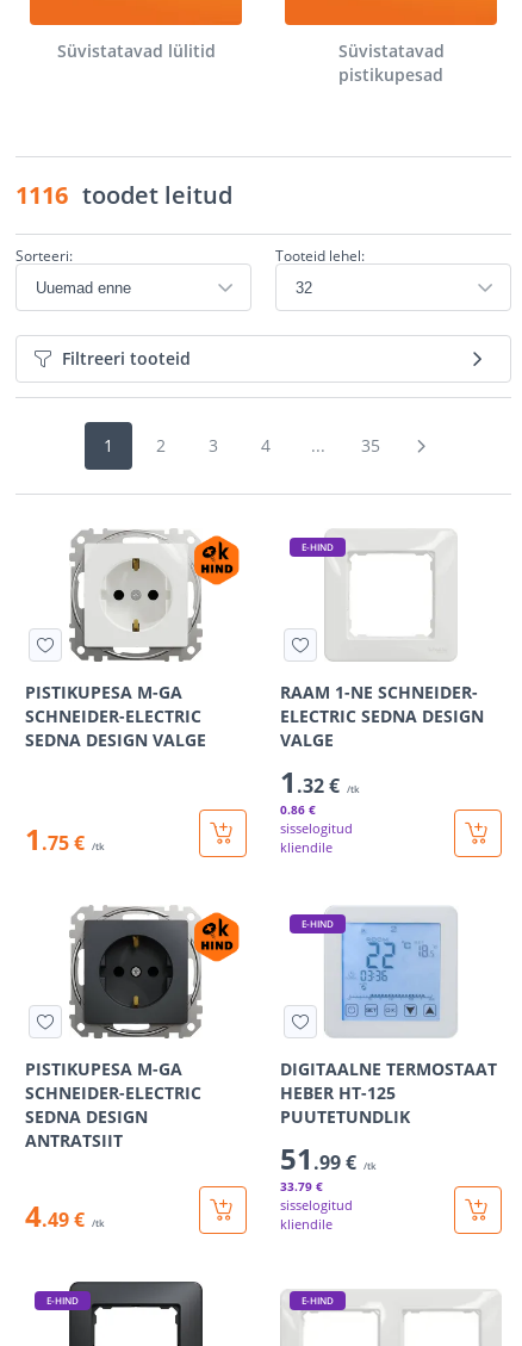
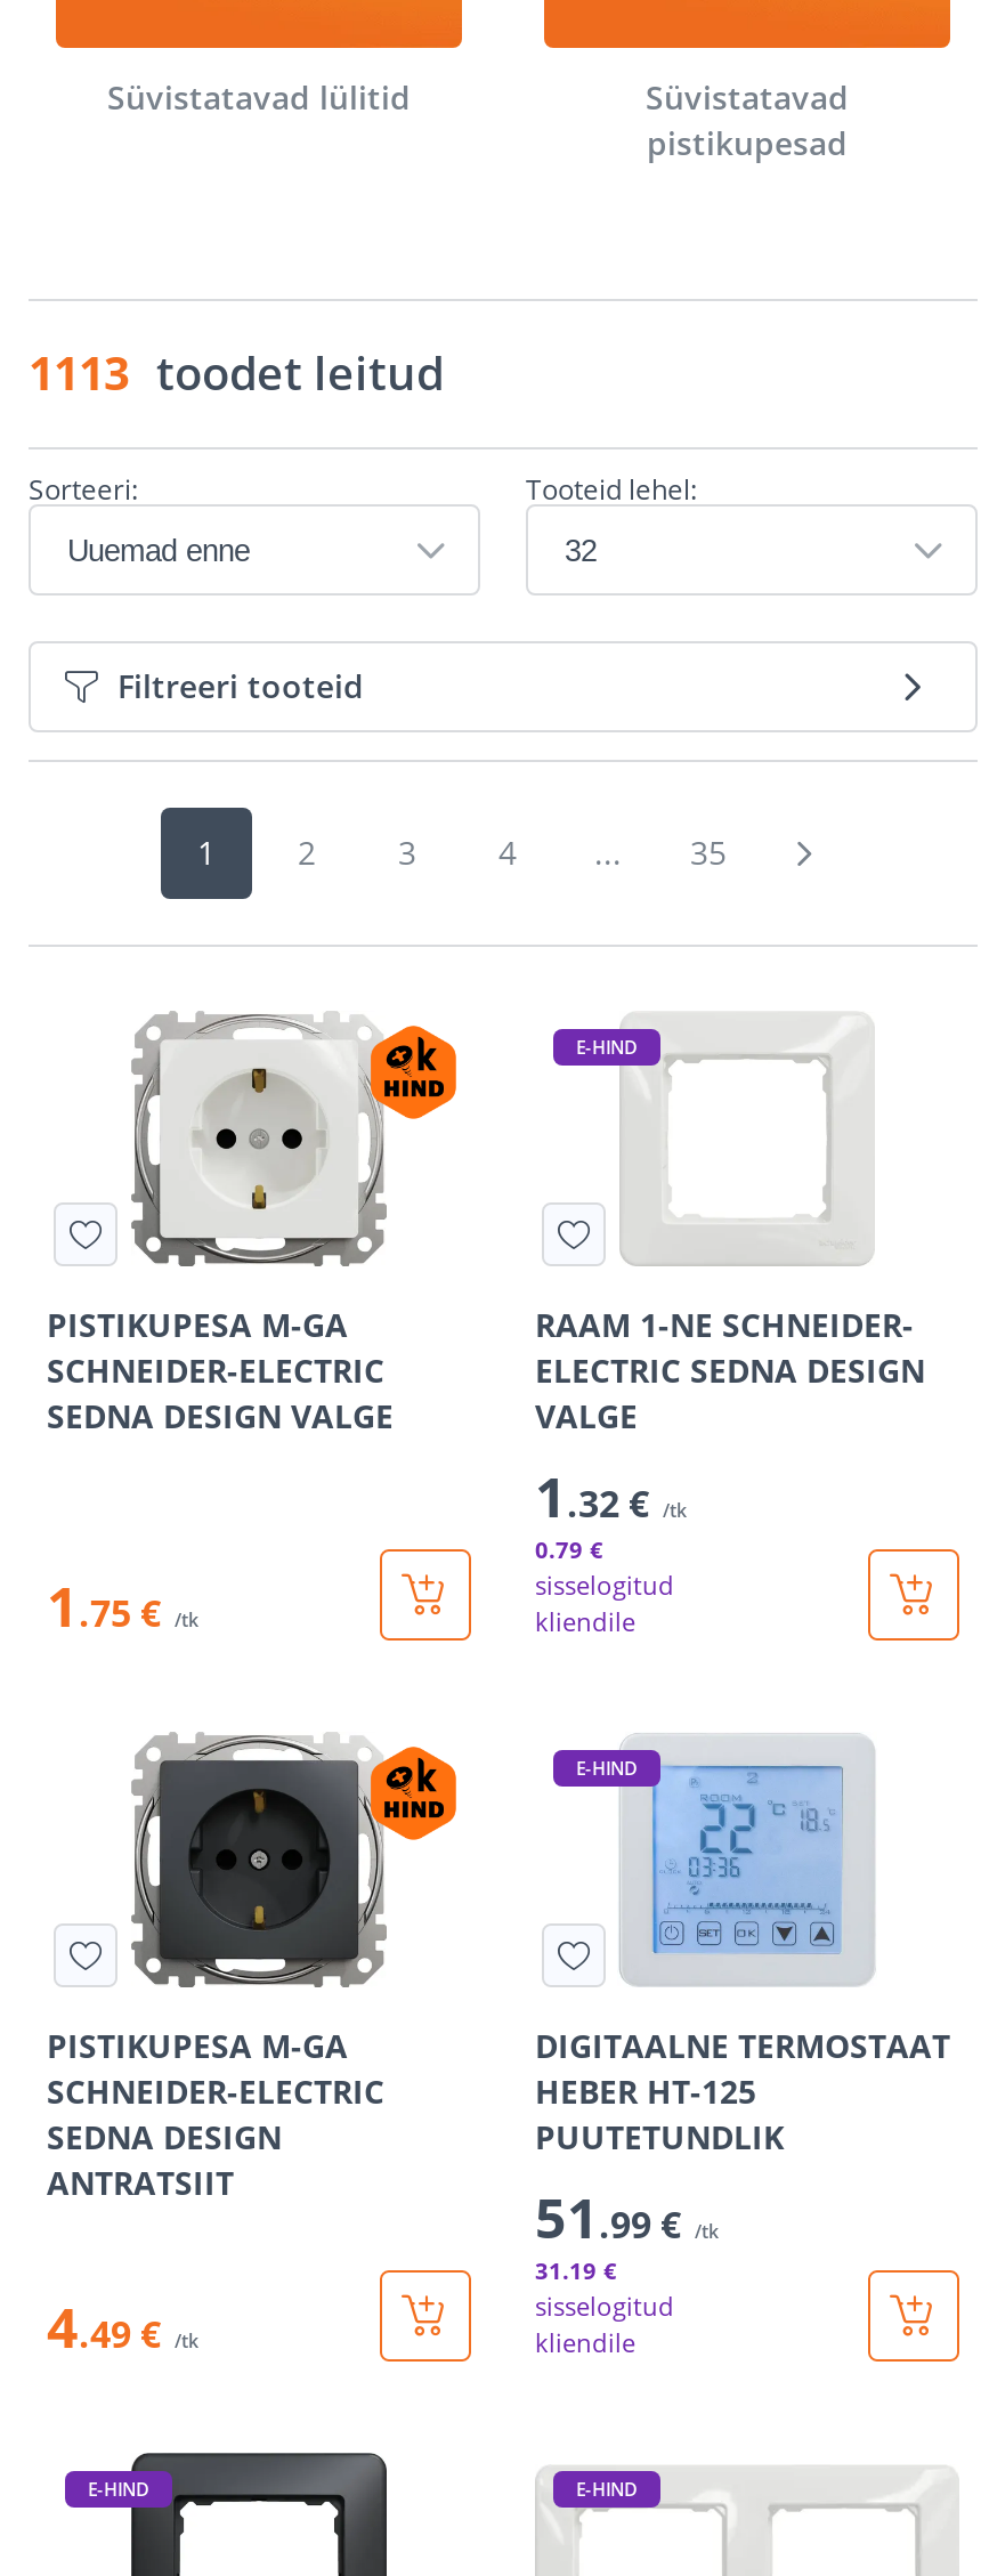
- 1116 toodet leitud
+ 1113 toodet leitud

- 0.86 €
+ 0.79 €

- 33.79 €
+ 31.19 €
